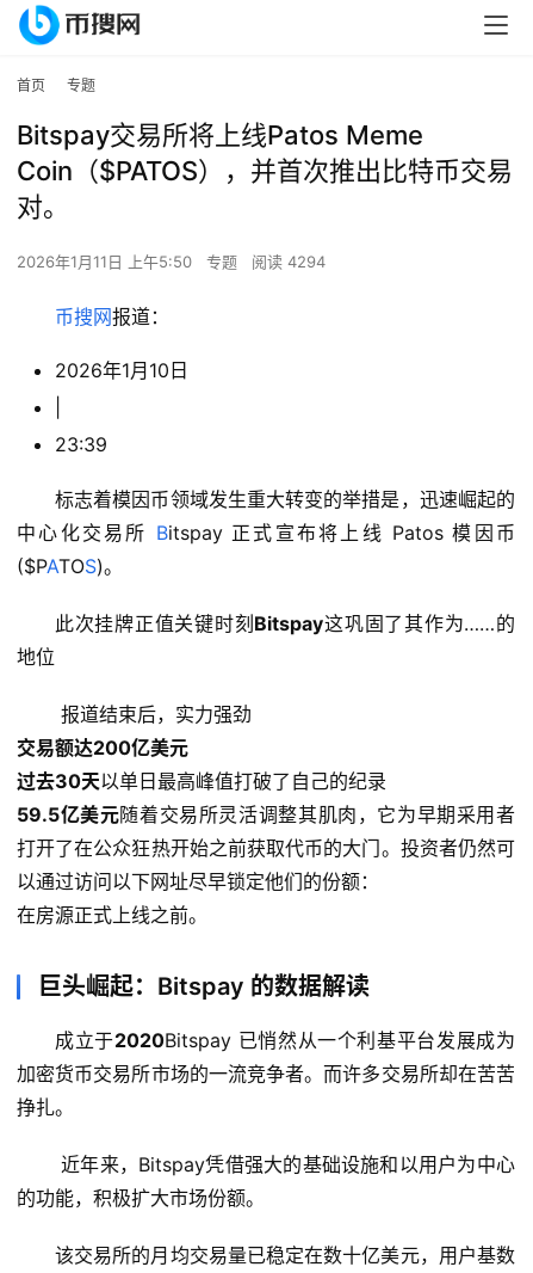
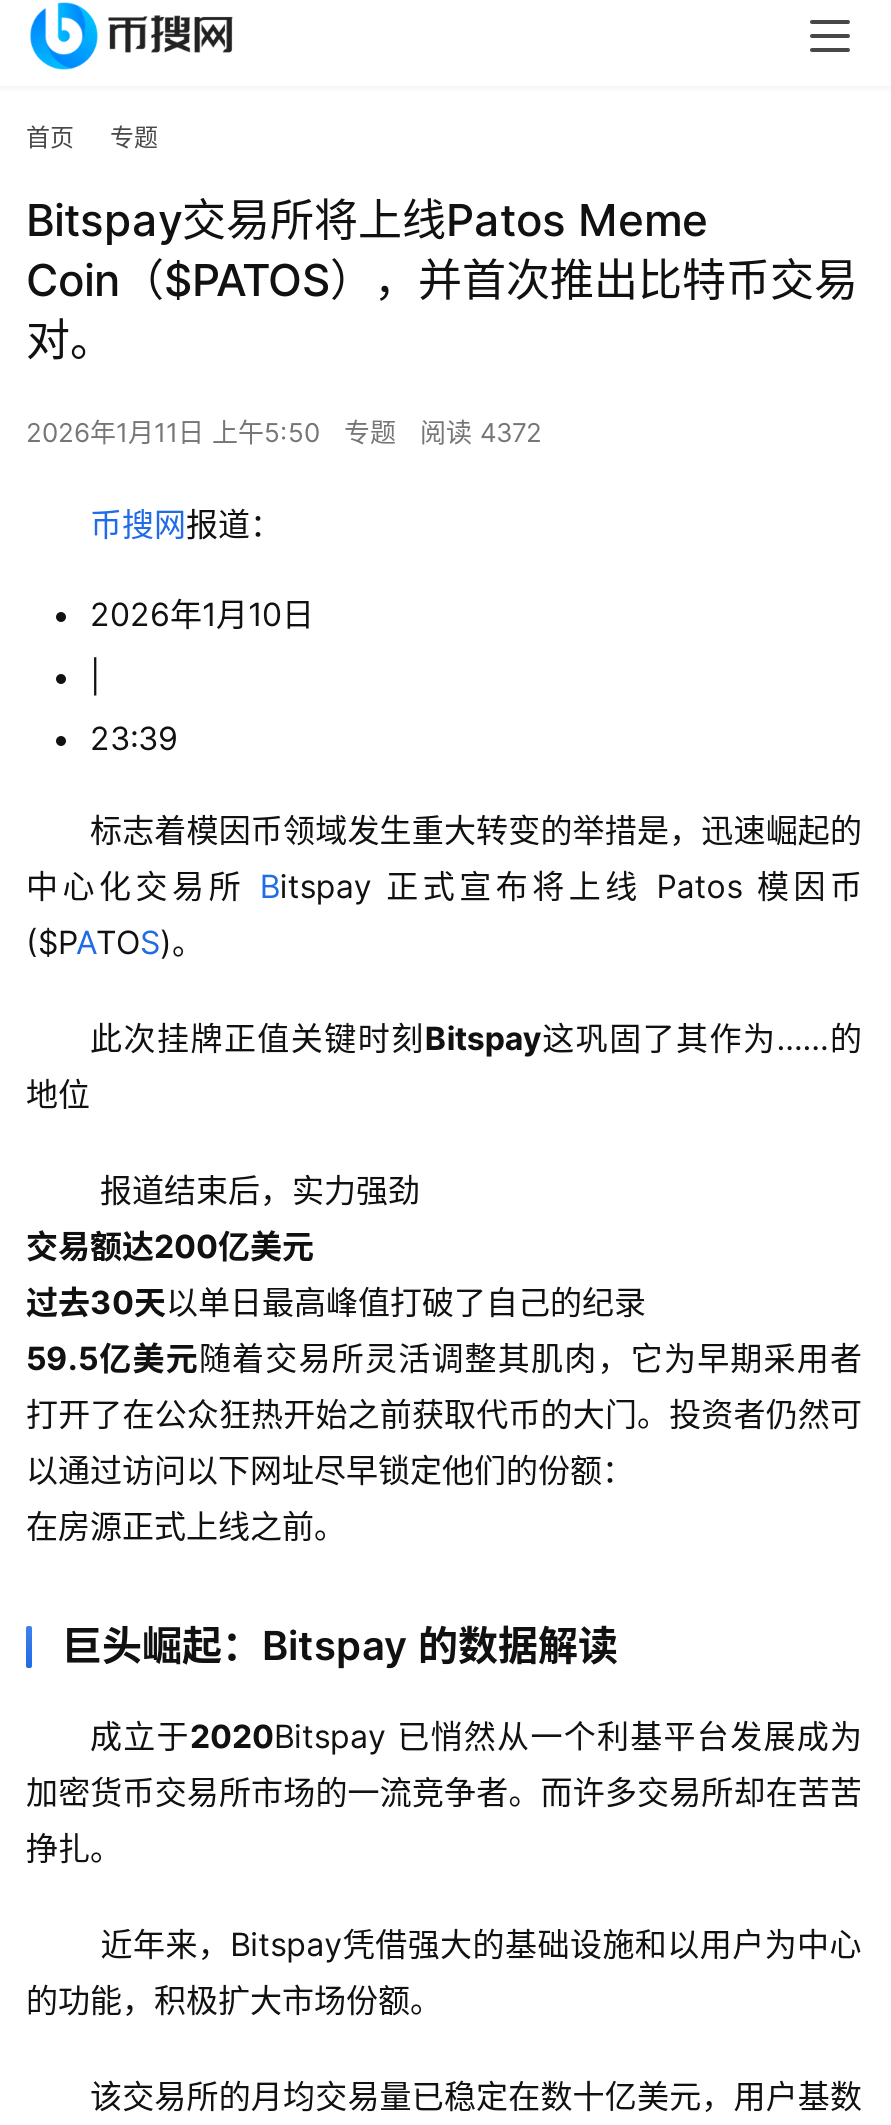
- 2026年1月11日 上午5:50 专题 阅读 4294
+ 2026年1月11日 上午5:50 专题 阅读 4372
